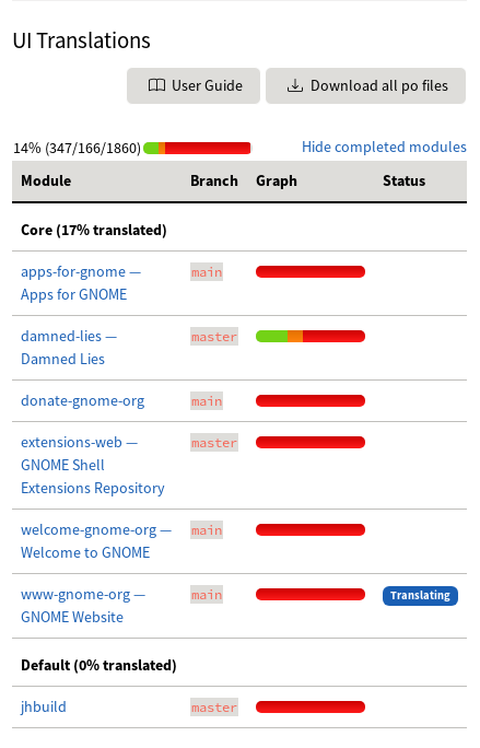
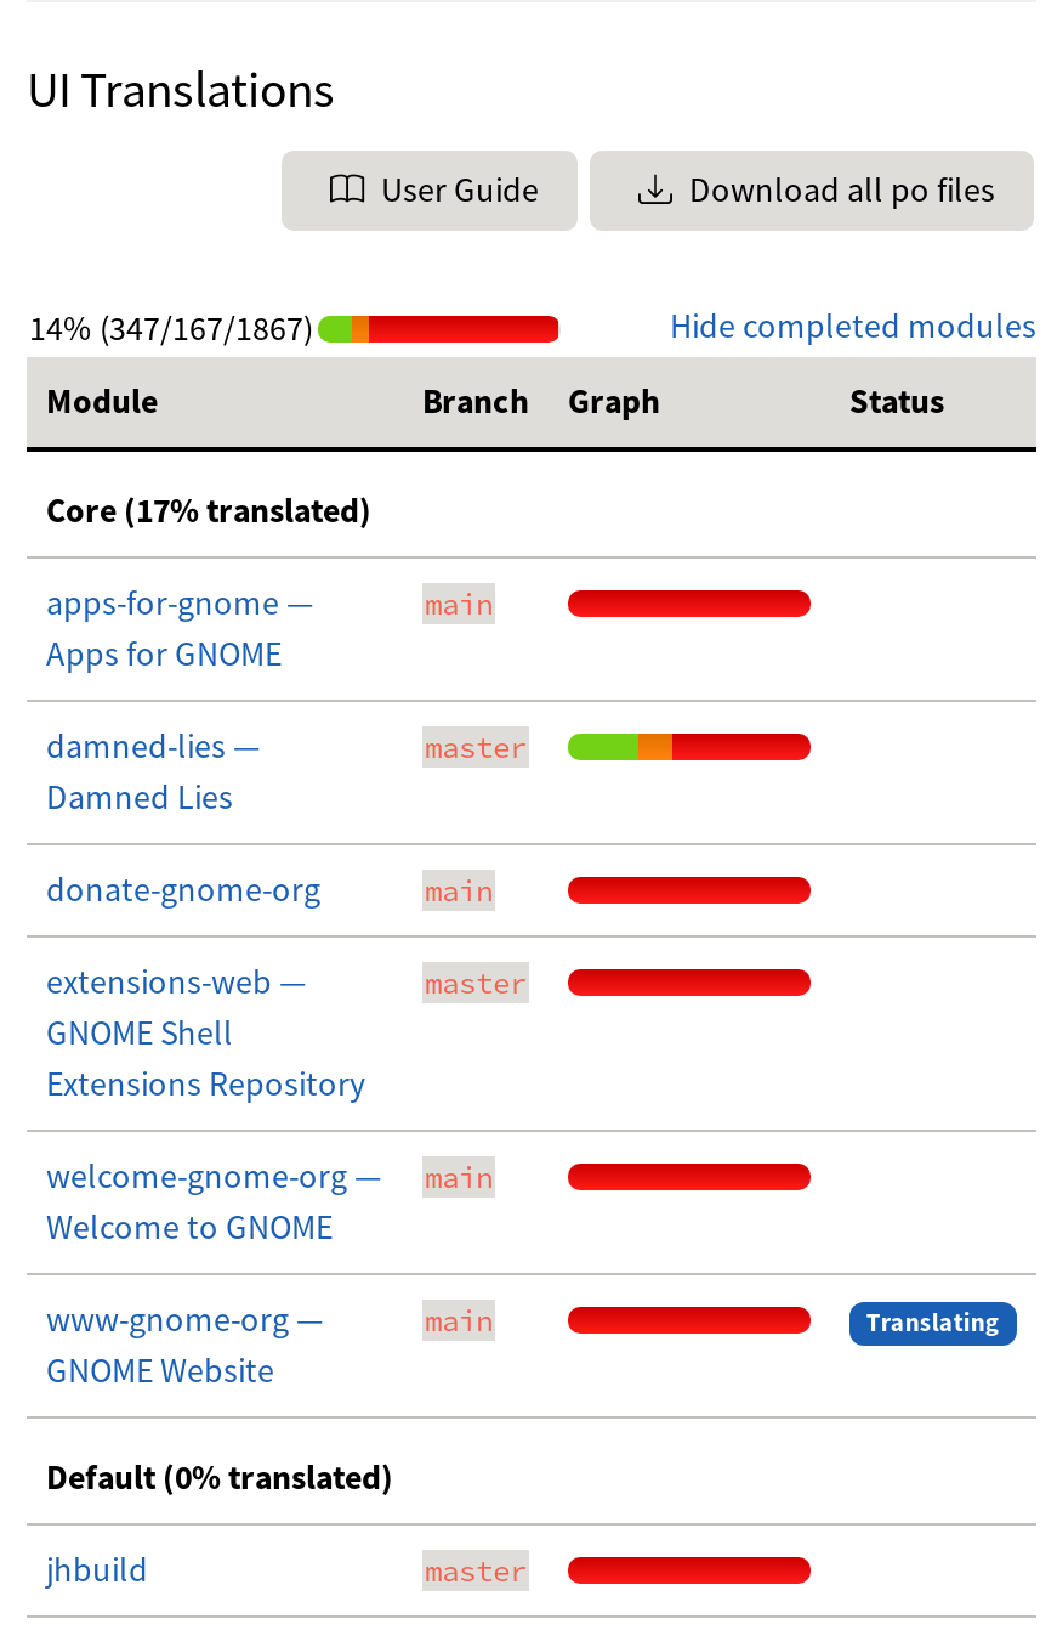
- 14% (347/166/1860)
+ 14% (347/167/1867)
